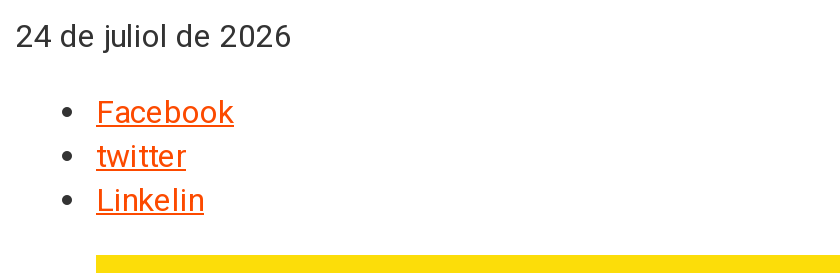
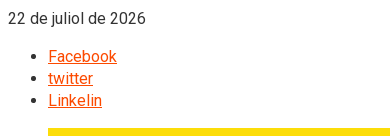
- 24 de juliol de 2026
+ 22 de juliol de 2026
